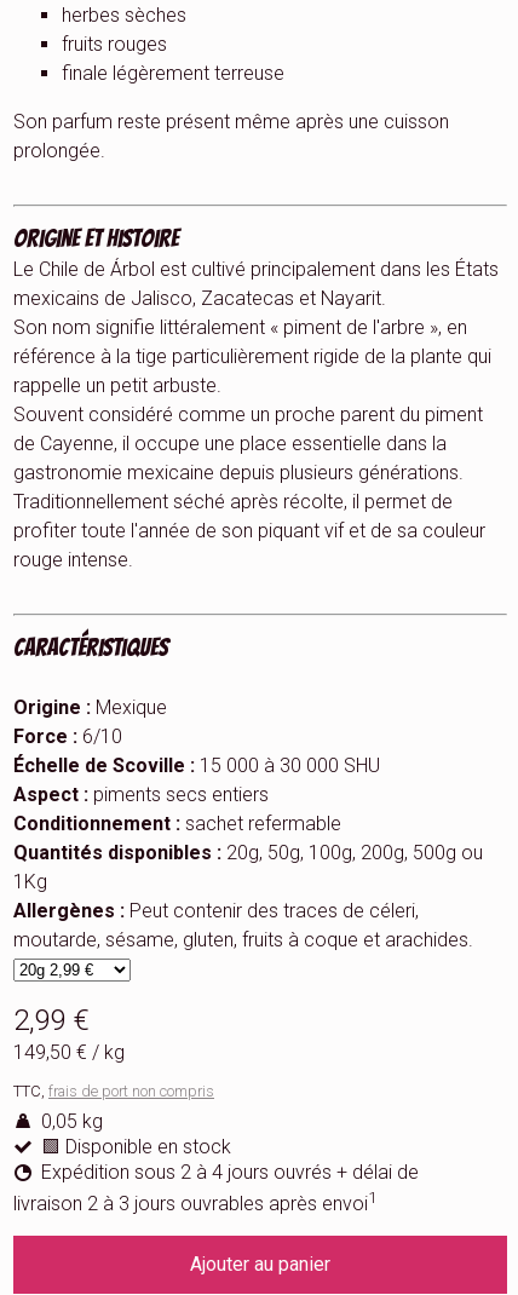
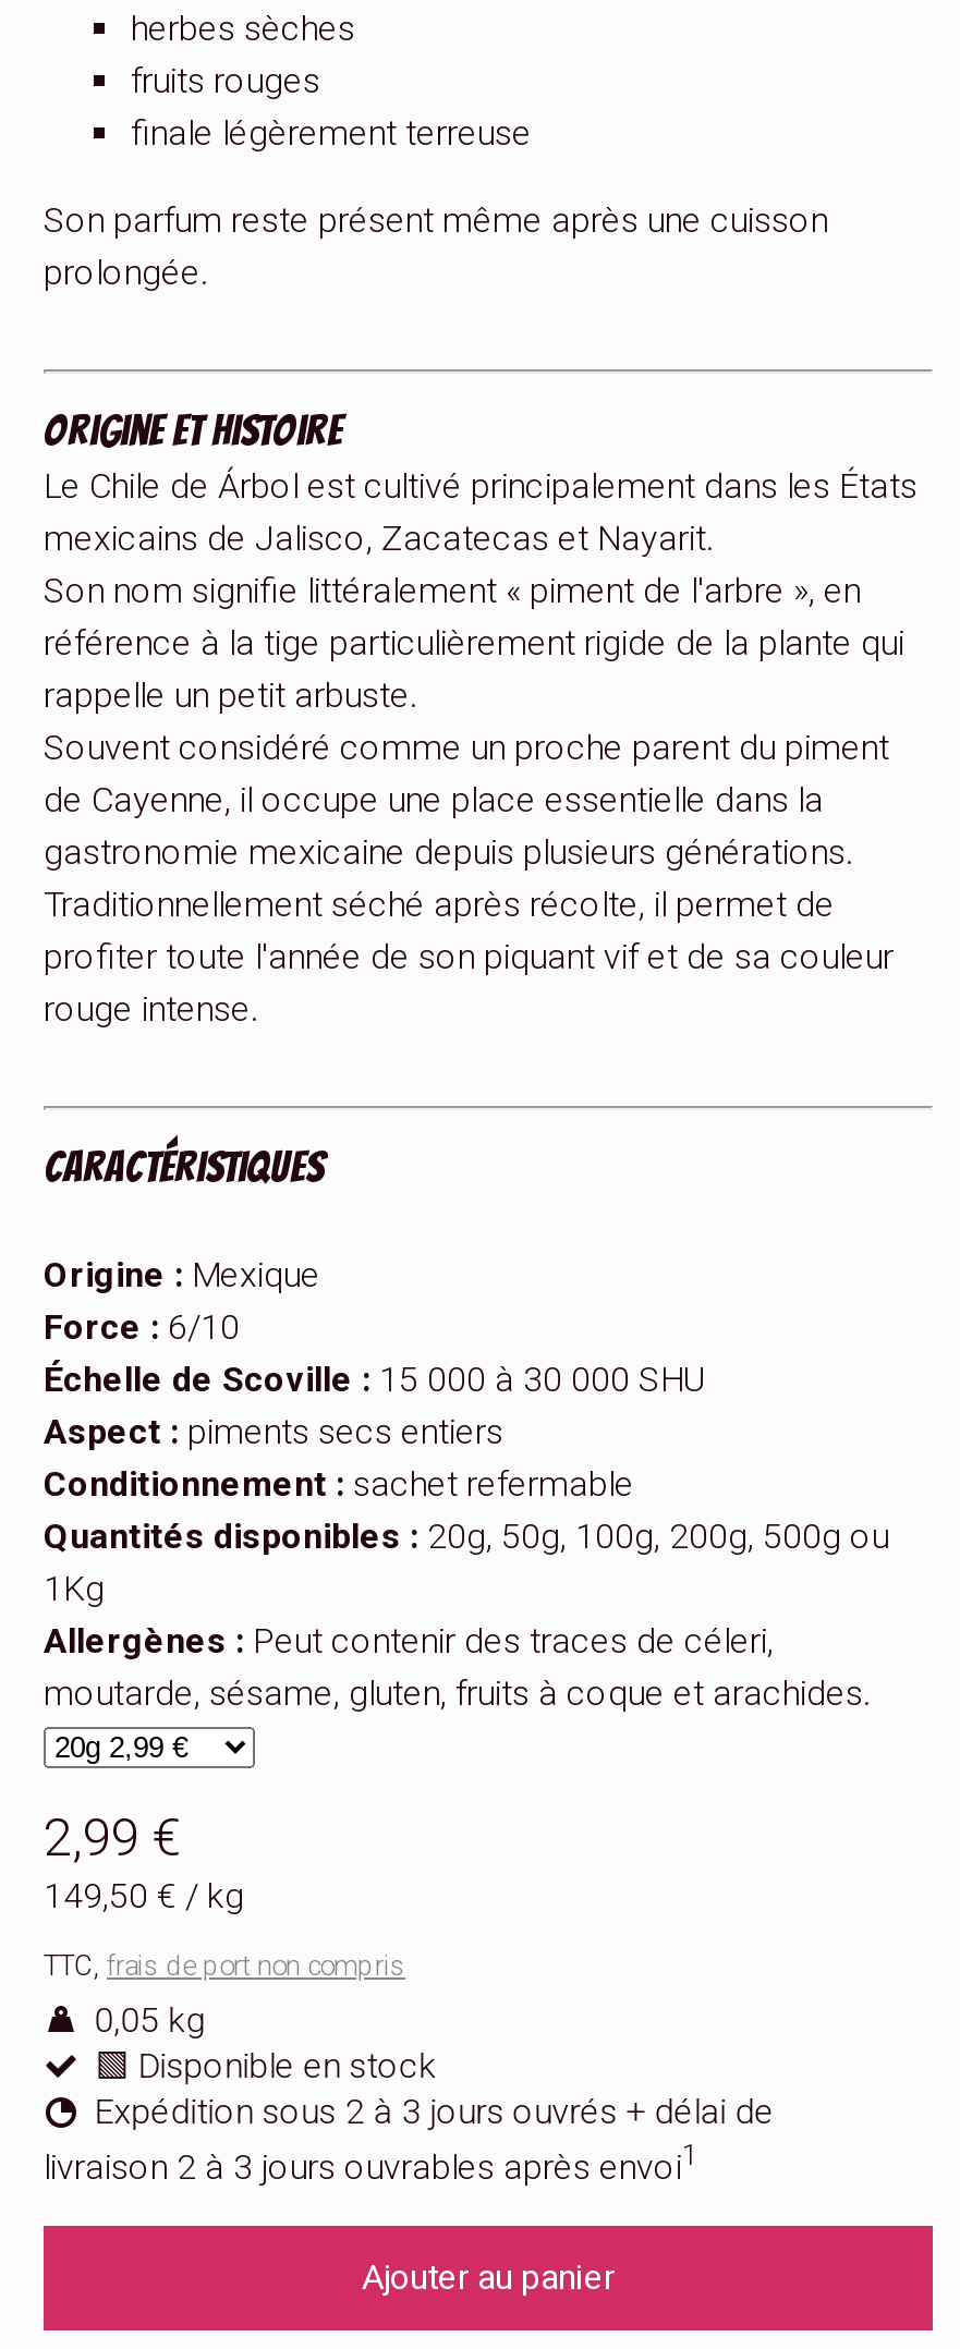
- Expédition sous 2 à 4 jours ouvrés + délai de
+ Expédition sous 2 à 3 jours ouvrés + délai de
